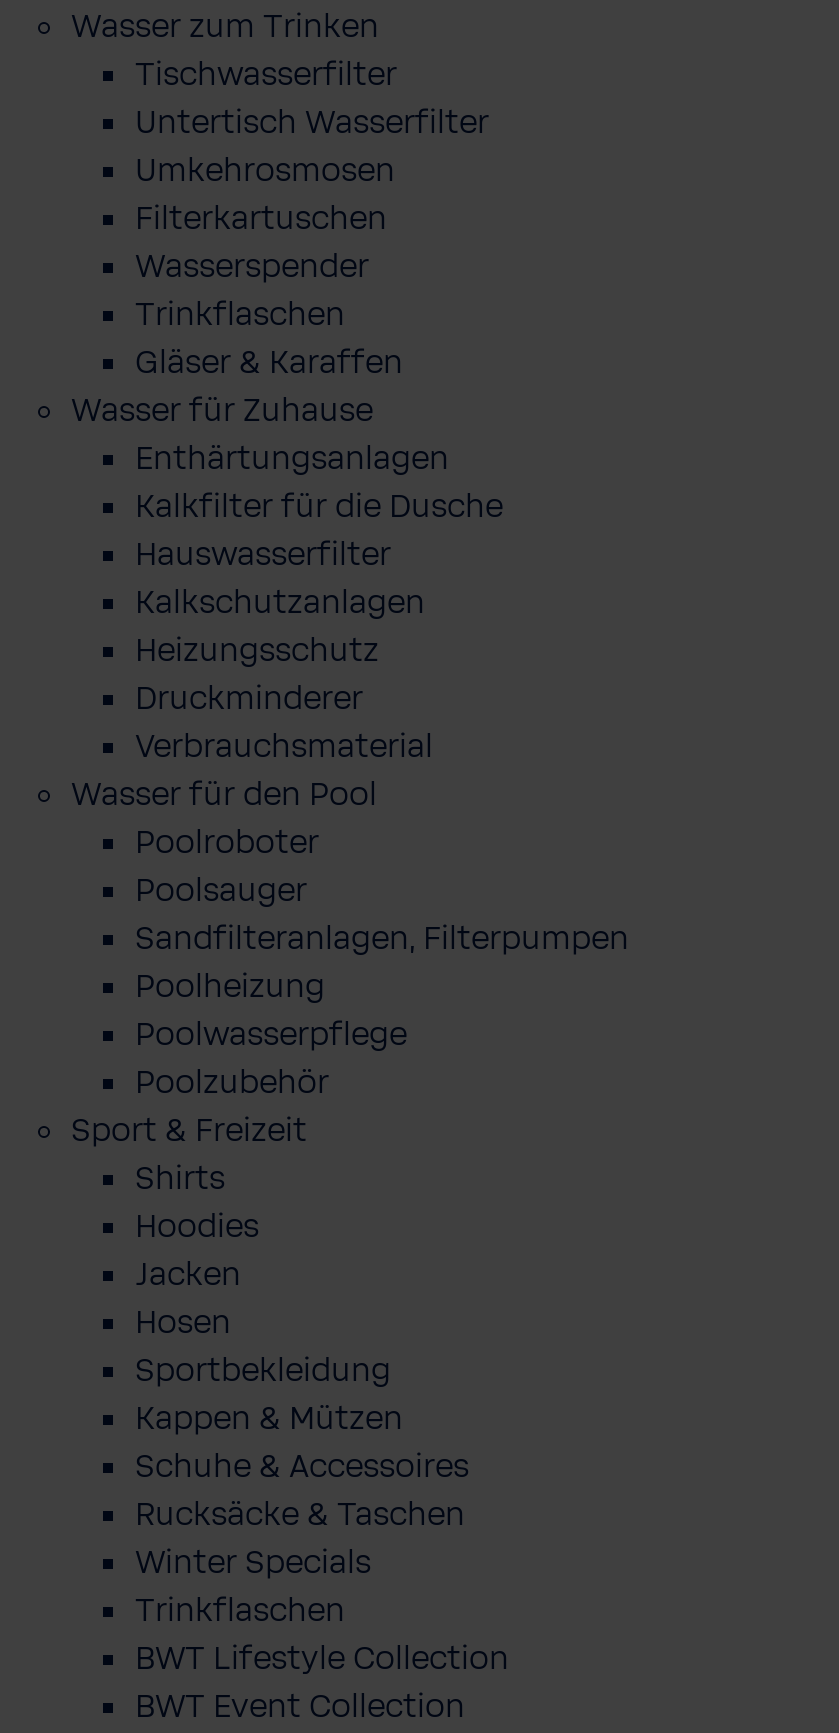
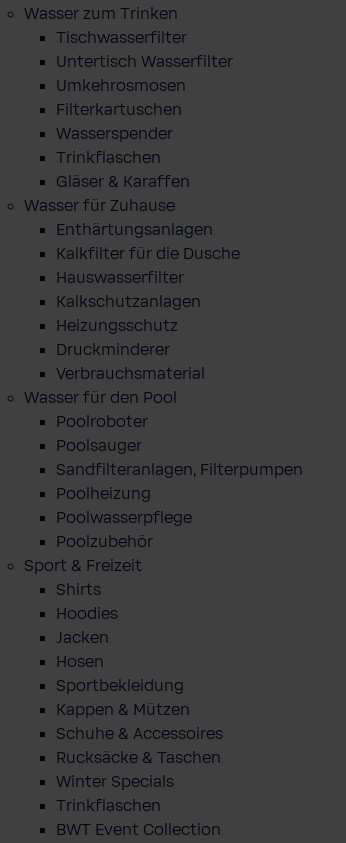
- BWT Lifestyle Collection
